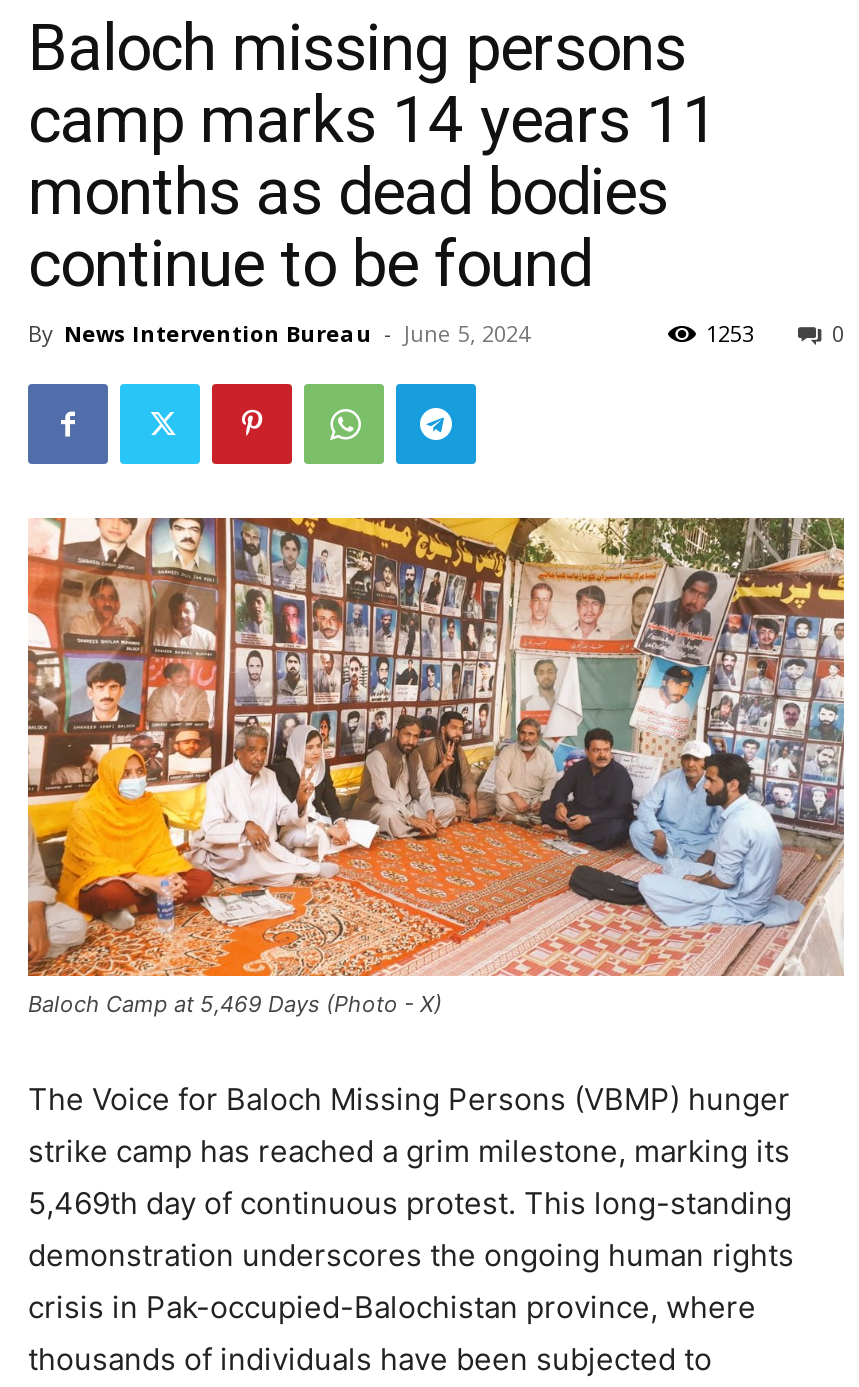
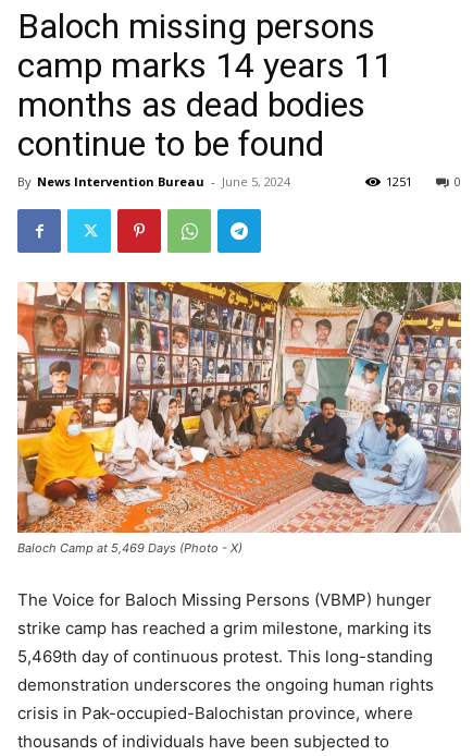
- 1253
+ 1251
